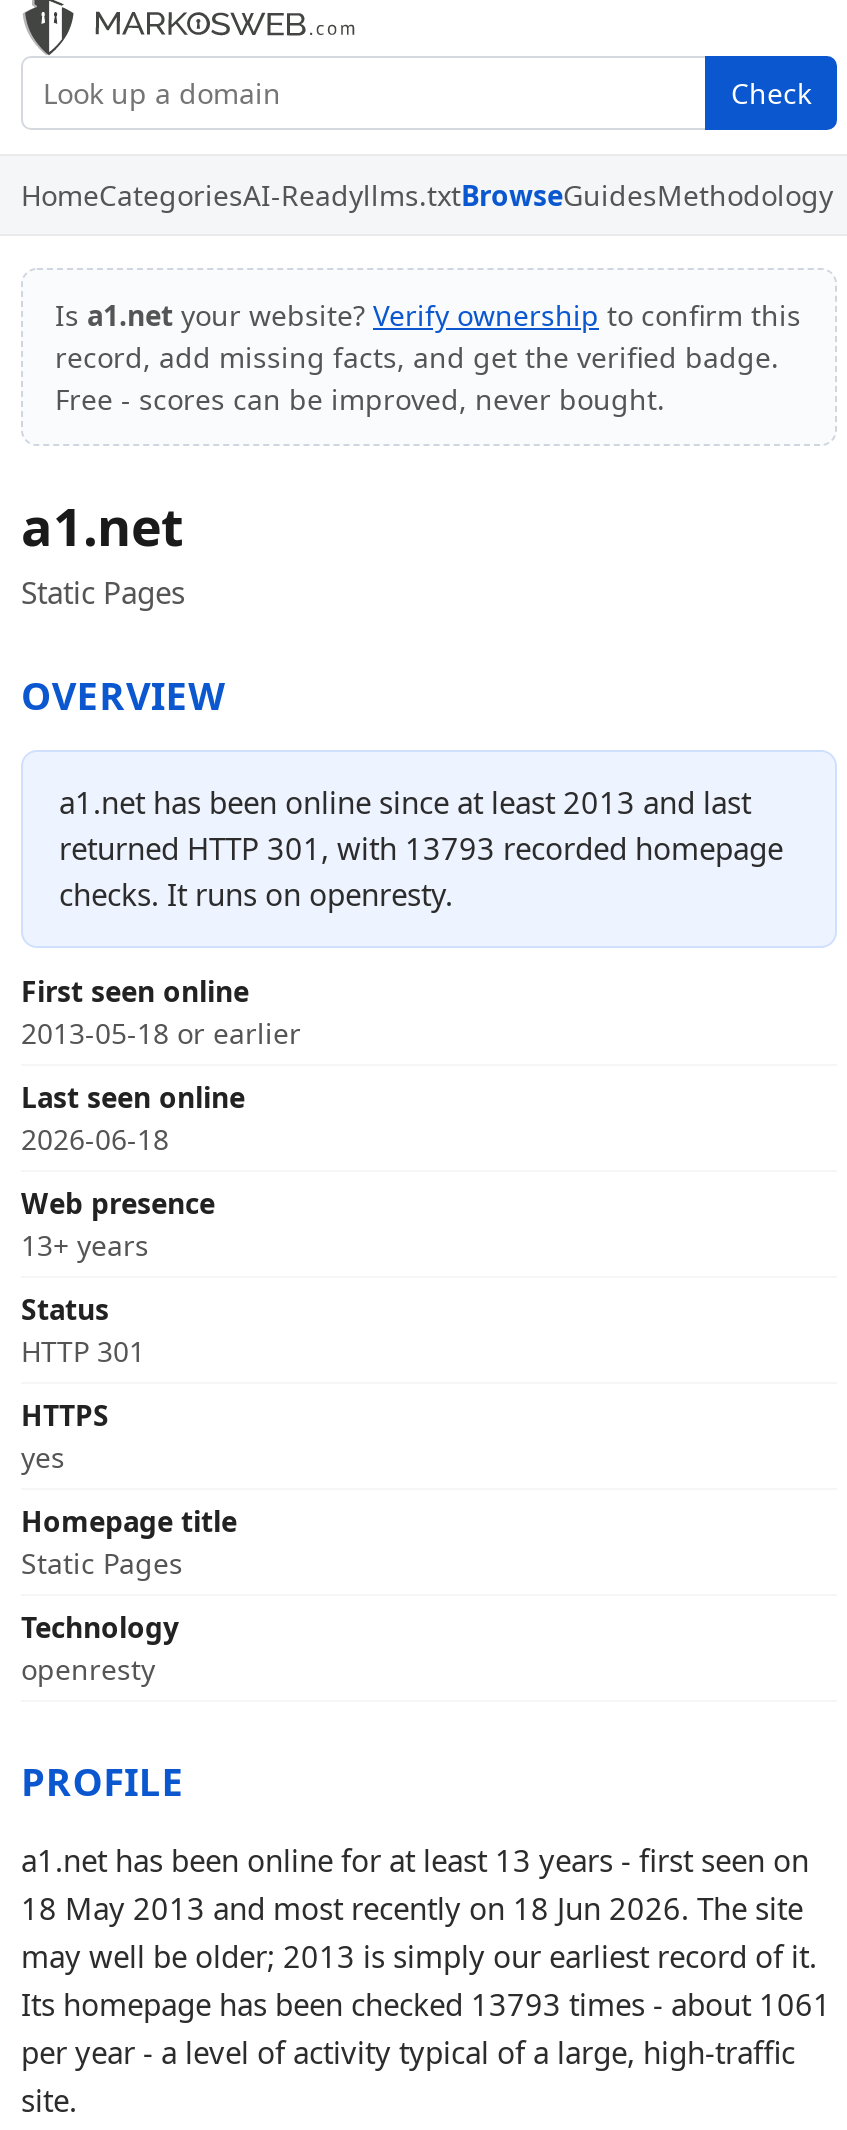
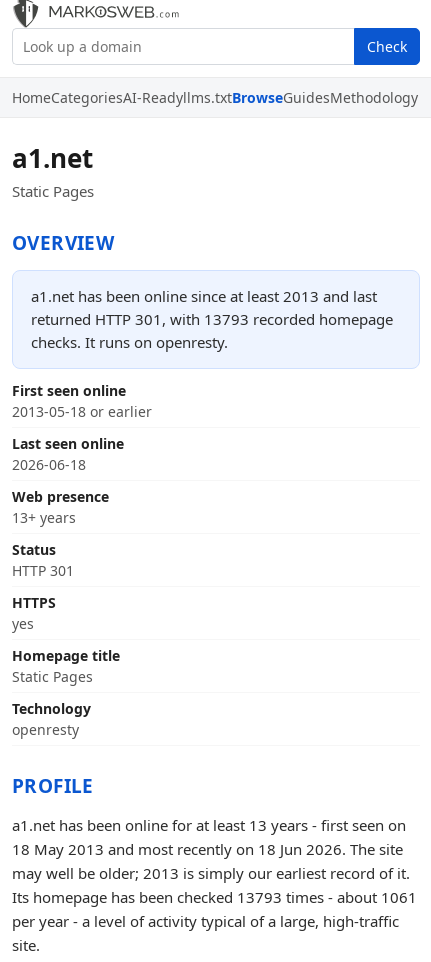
- Is a1.net your website? Verify ownership to confirm this
- record, add missing facts, and get the verified badge.
- Free - scores can be improved, never bought.
